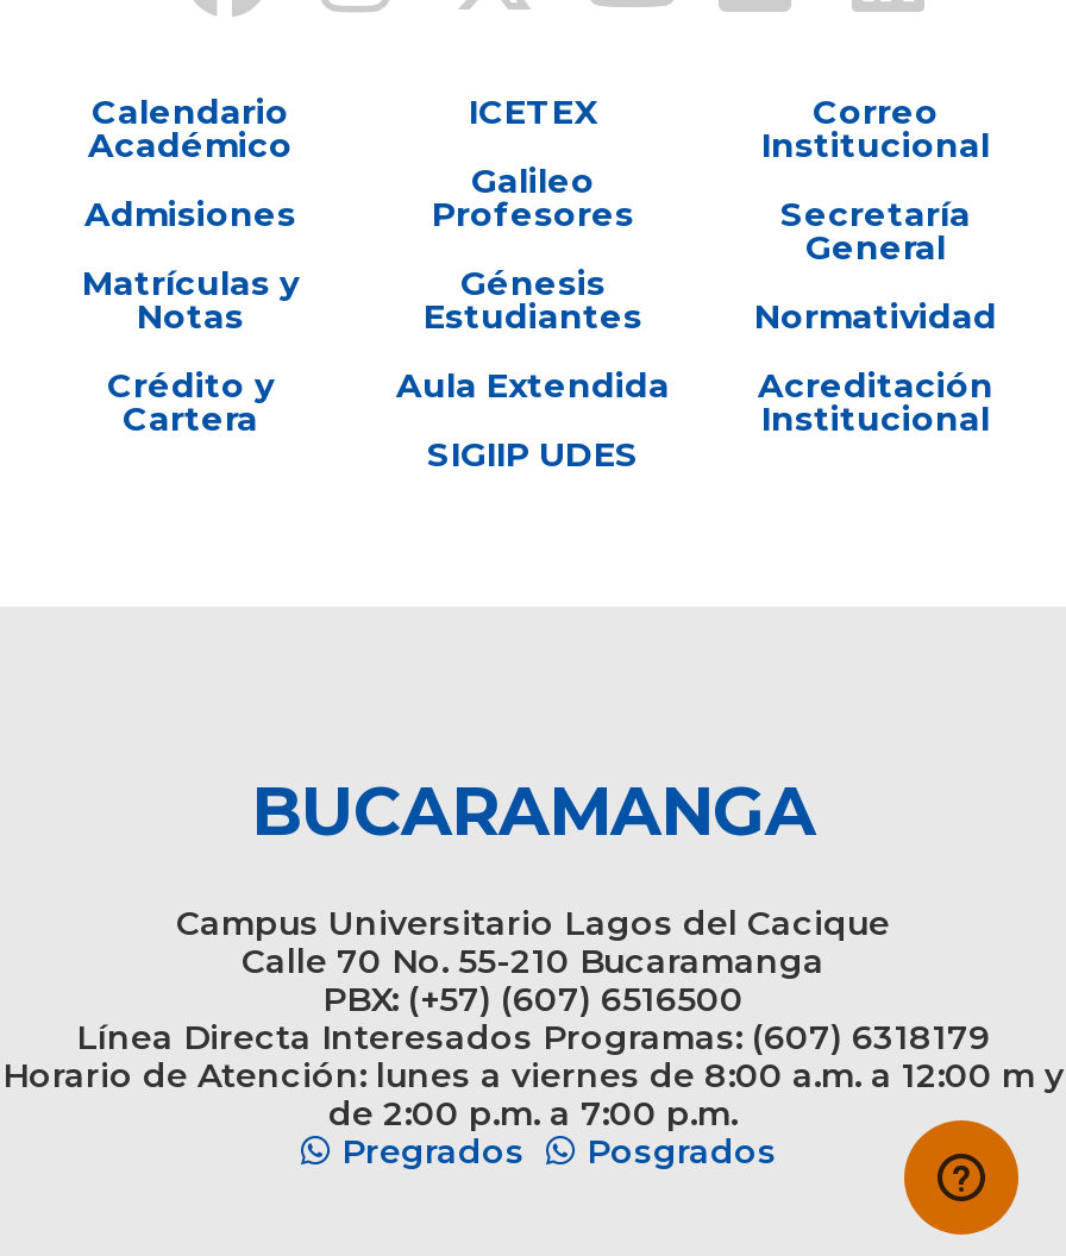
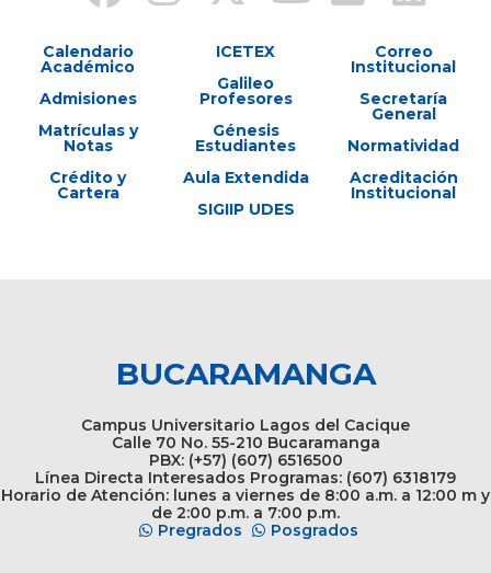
- [image]
